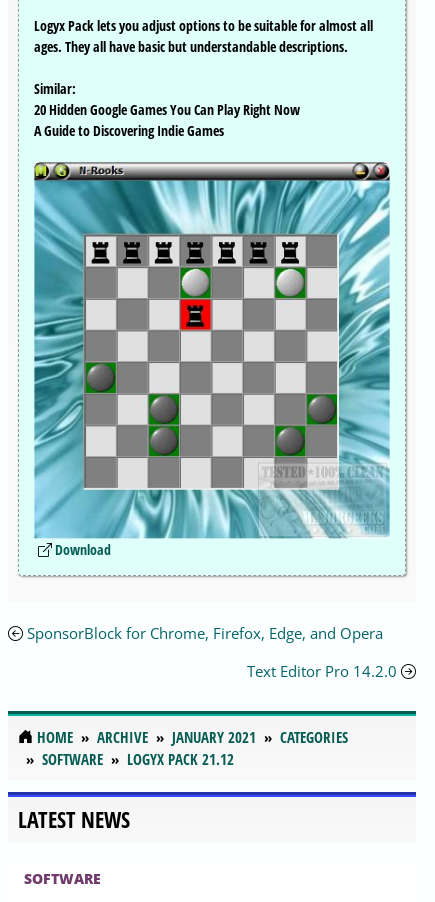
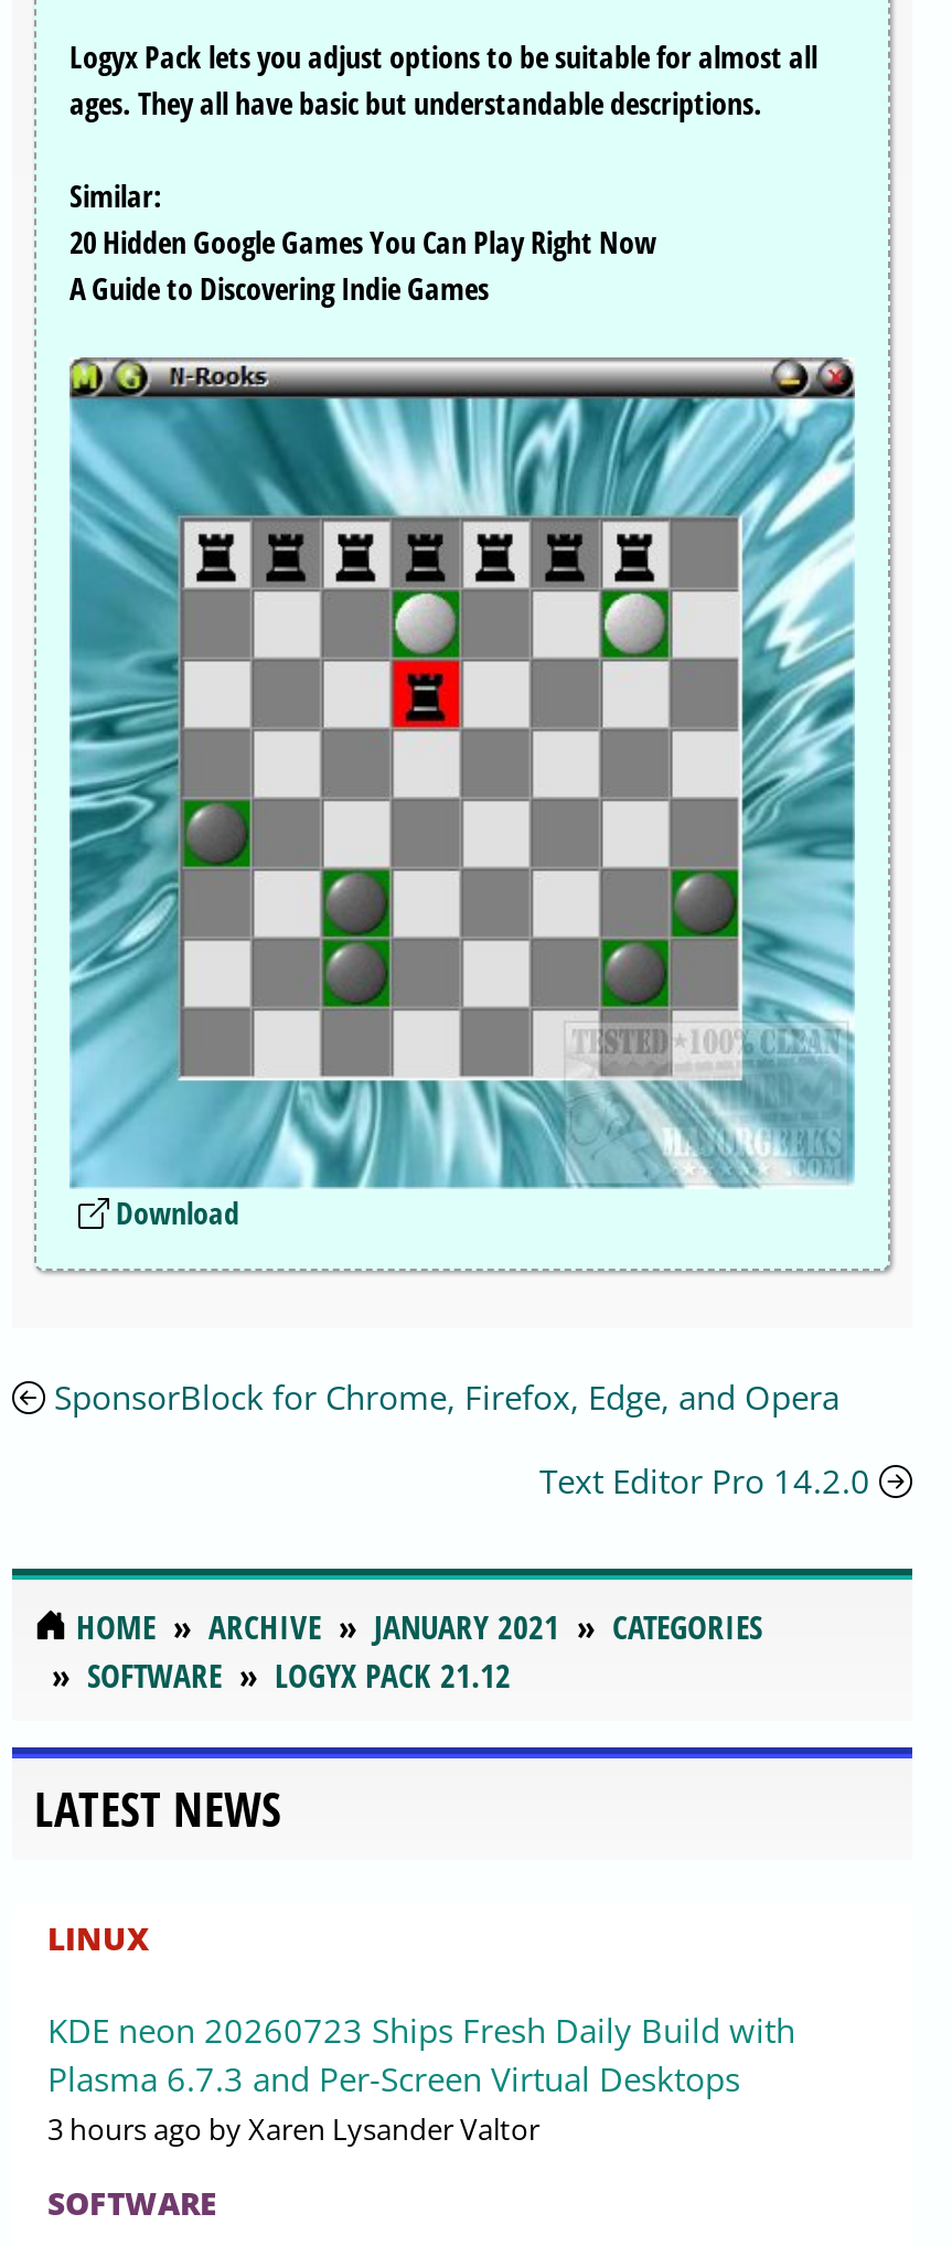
+ LINUX
+ KDE neon 20260723 Ships Fresh Daily Build with
+ Plasma 6.7.3 and Per-Screen Virtual Desktops
+ 3 hours ago by Xaren Lysander Valtor
